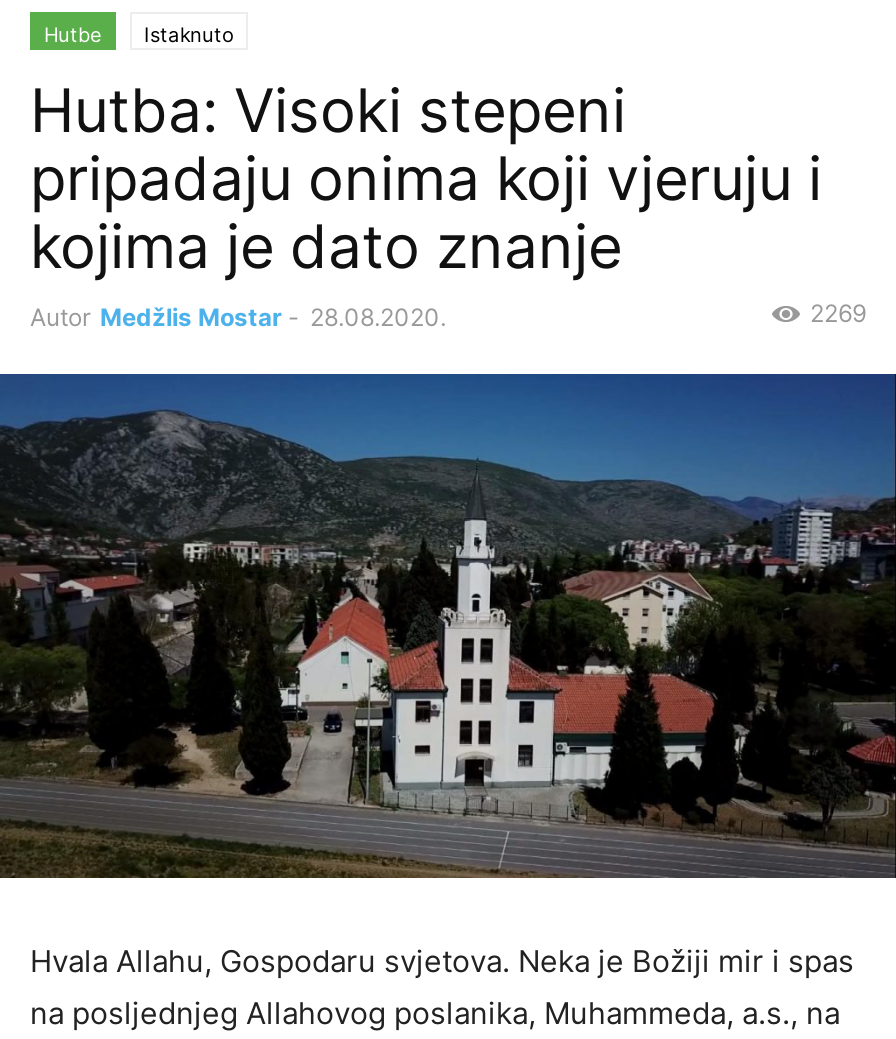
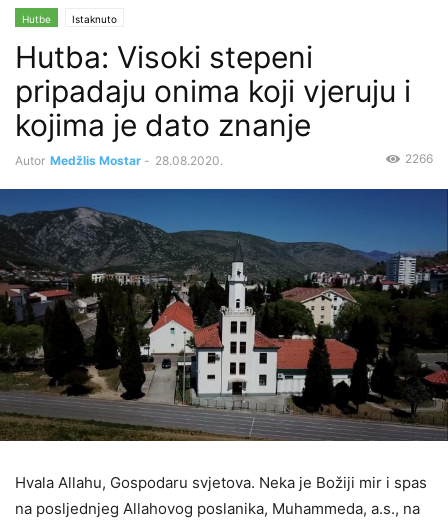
- 2269
+ 2266
